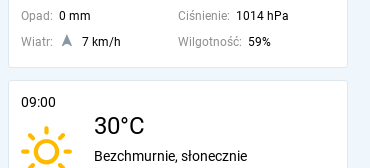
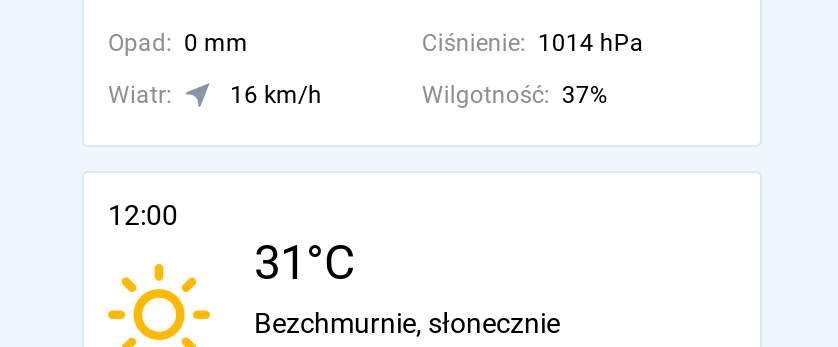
- 7 km/h
- Wilgotność: 59%
+ 16 km/h
+ Wilgotność: 37%

- 09:00
- 30°C
+ 12:00
+ 31°C
